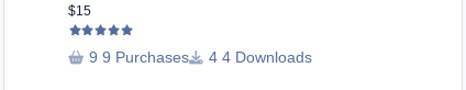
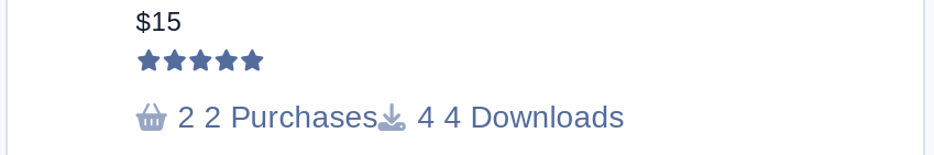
- 9 Purchases 4 Downloads
+ 2 Purchases 4 Downloads
